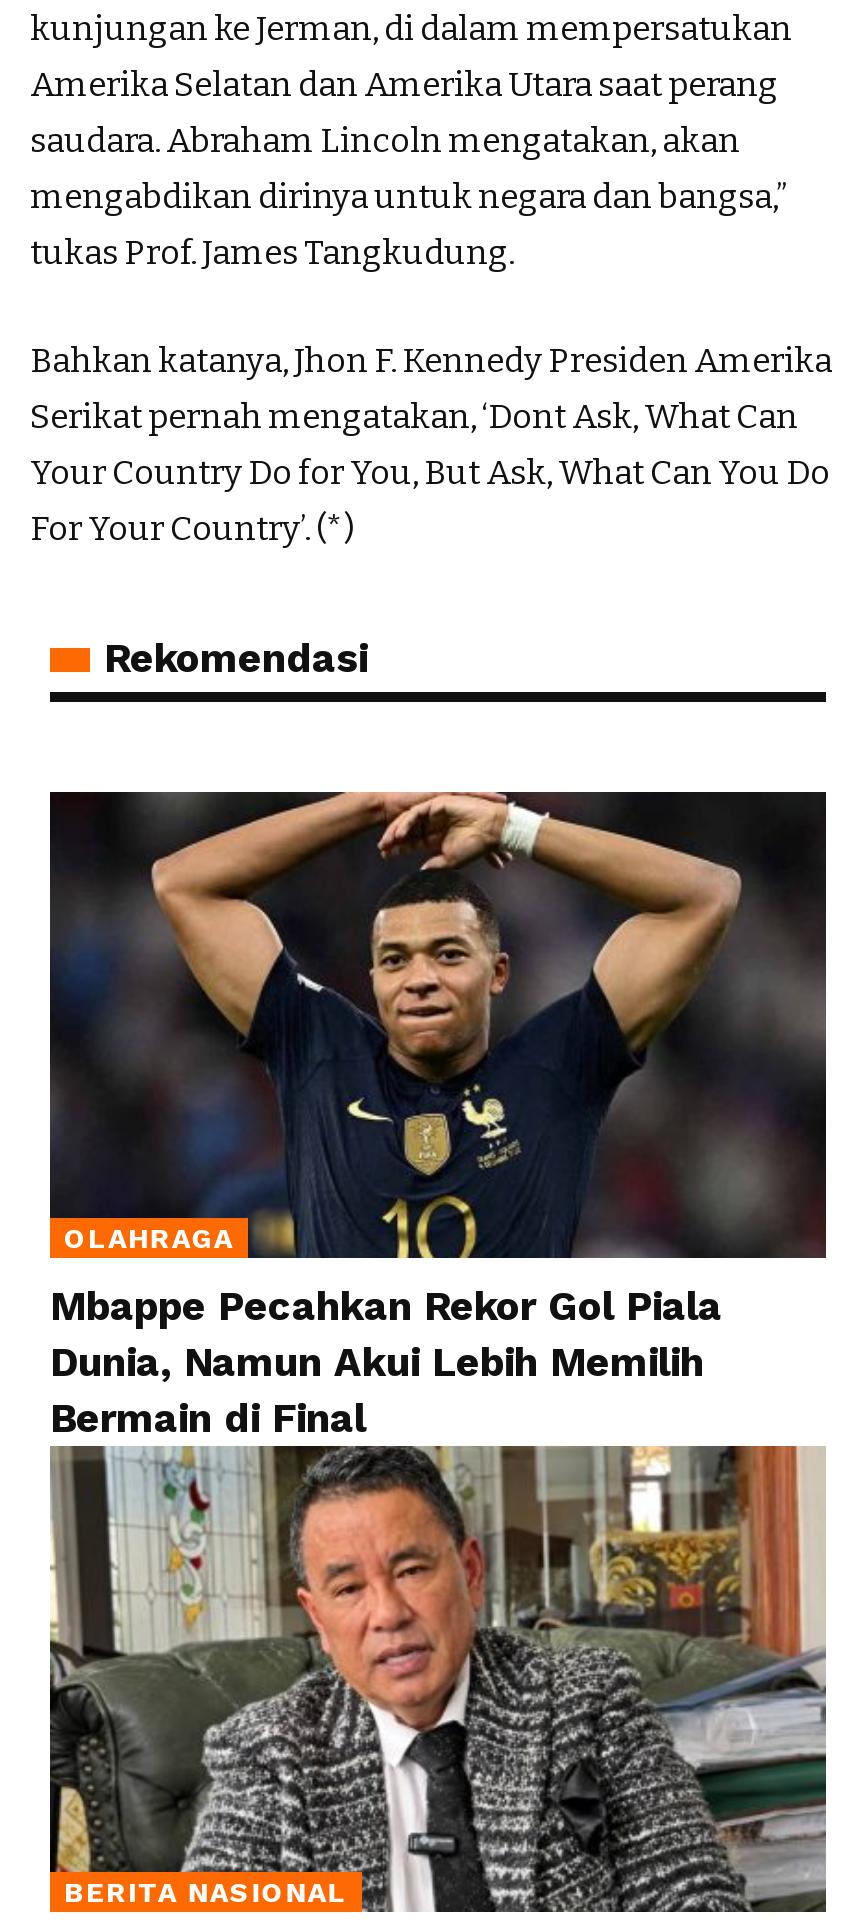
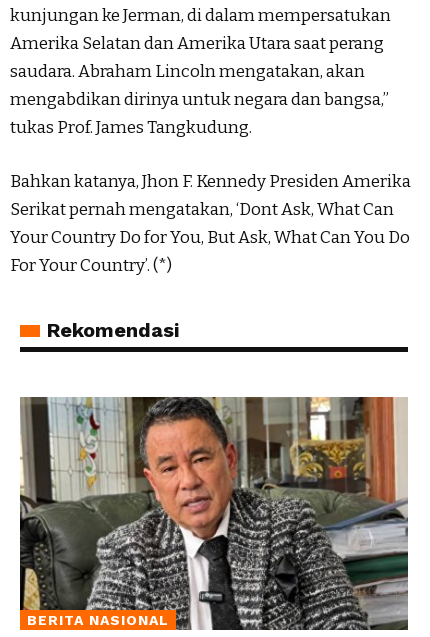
- [image]
- OLAHRAGA
- Mbappe Pecahkan Rekor Gol Piala
- Dunia, Namun Akui Lebih Memilih
- Bermain di Final
